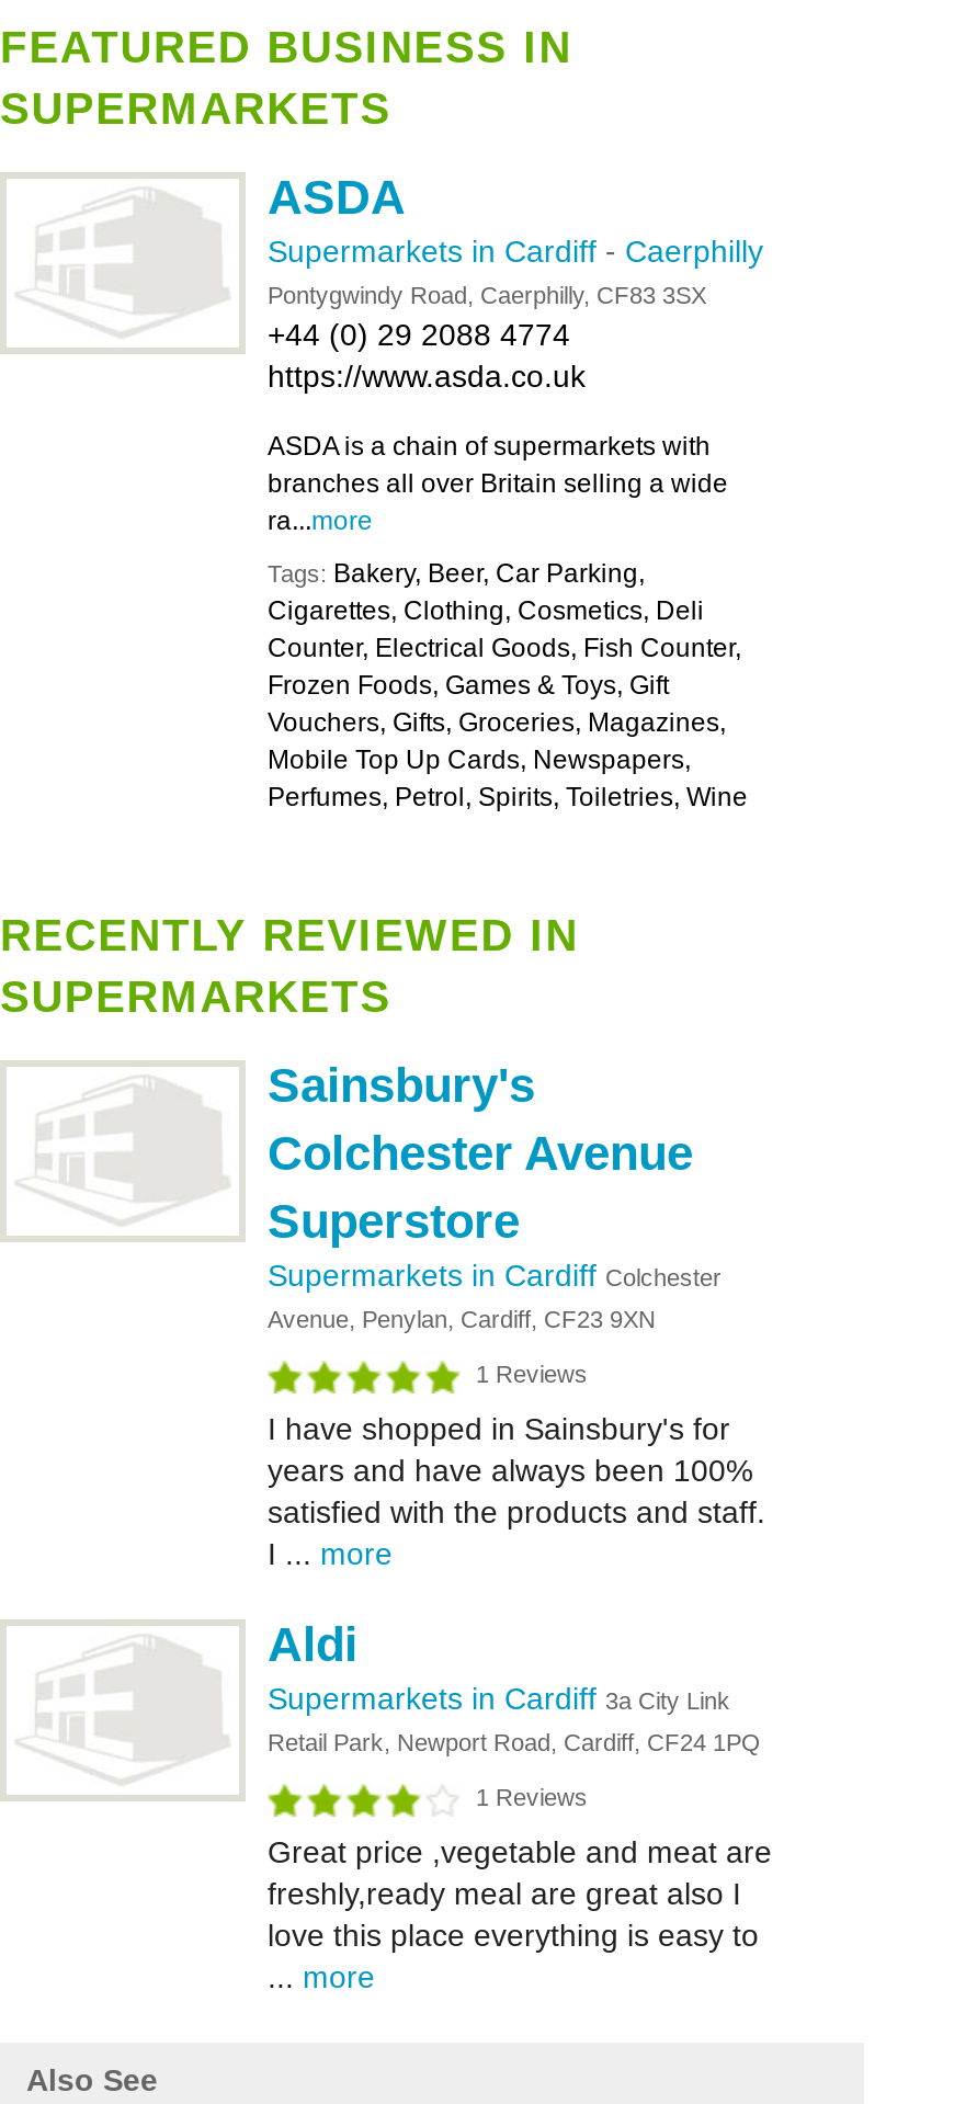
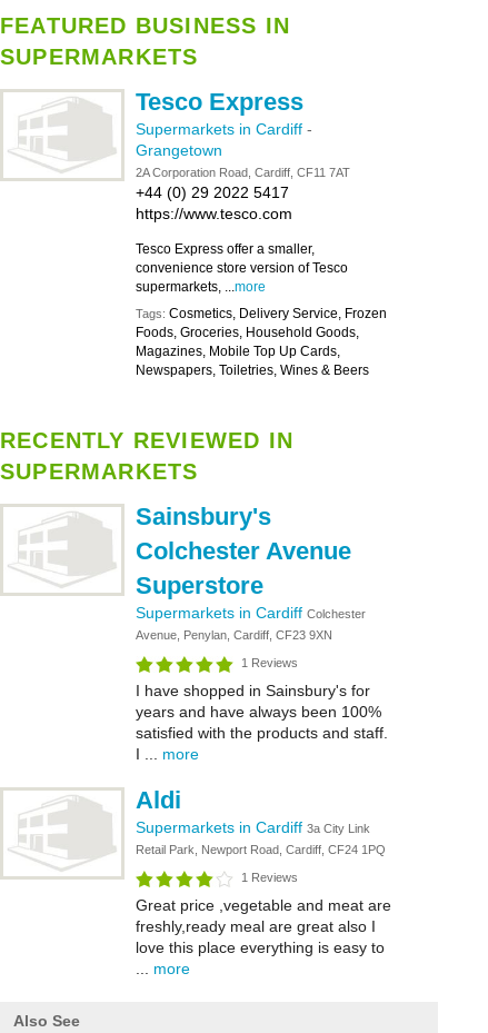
- ASDA
- Supermarkets in Cardiff - Caerphilly
- Pontygwindy Road, Caerphilly, CF83 3SX
- +44 (0) 29 2088 4774
- https://www.asda.co.uk
+ Tesco Express
+ Supermarkets in Cardiff -
+ Grangetown
+ 2A Corporation Road, Cardiff, CF11 7AT
+ +44 (0) 29 2022 5417
+ https://www.tesco.com

- ASDA is a chain of supermarkets with
- branches all over Britain selling a wide
- ra...more
+ Tesco Express offer a smaller,
+ convenience store version of Tesco
+ supermarkets, ...more

- Tags: Bakery, Beer, Car Parking,
- Cigarettes, Clothing, Cosmetics, Deli
- Counter, Electrical Goods, Fish Counter,
- Frozen Foods, Games & Toys, Gift
- Vouchers, Gifts, Groceries, Magazines,
- Mobile Top Up Cards, Newspapers,
- Perfumes, Petrol, Spirits, Toiletries, Wine
+ Tags: Cosmetics, Delivery Service, Frozen
+ Foods, Groceries, Household Goods,
+ Magazines, Mobile Top Up Cards,
+ Newspapers, Toiletries, Wines & Beers
